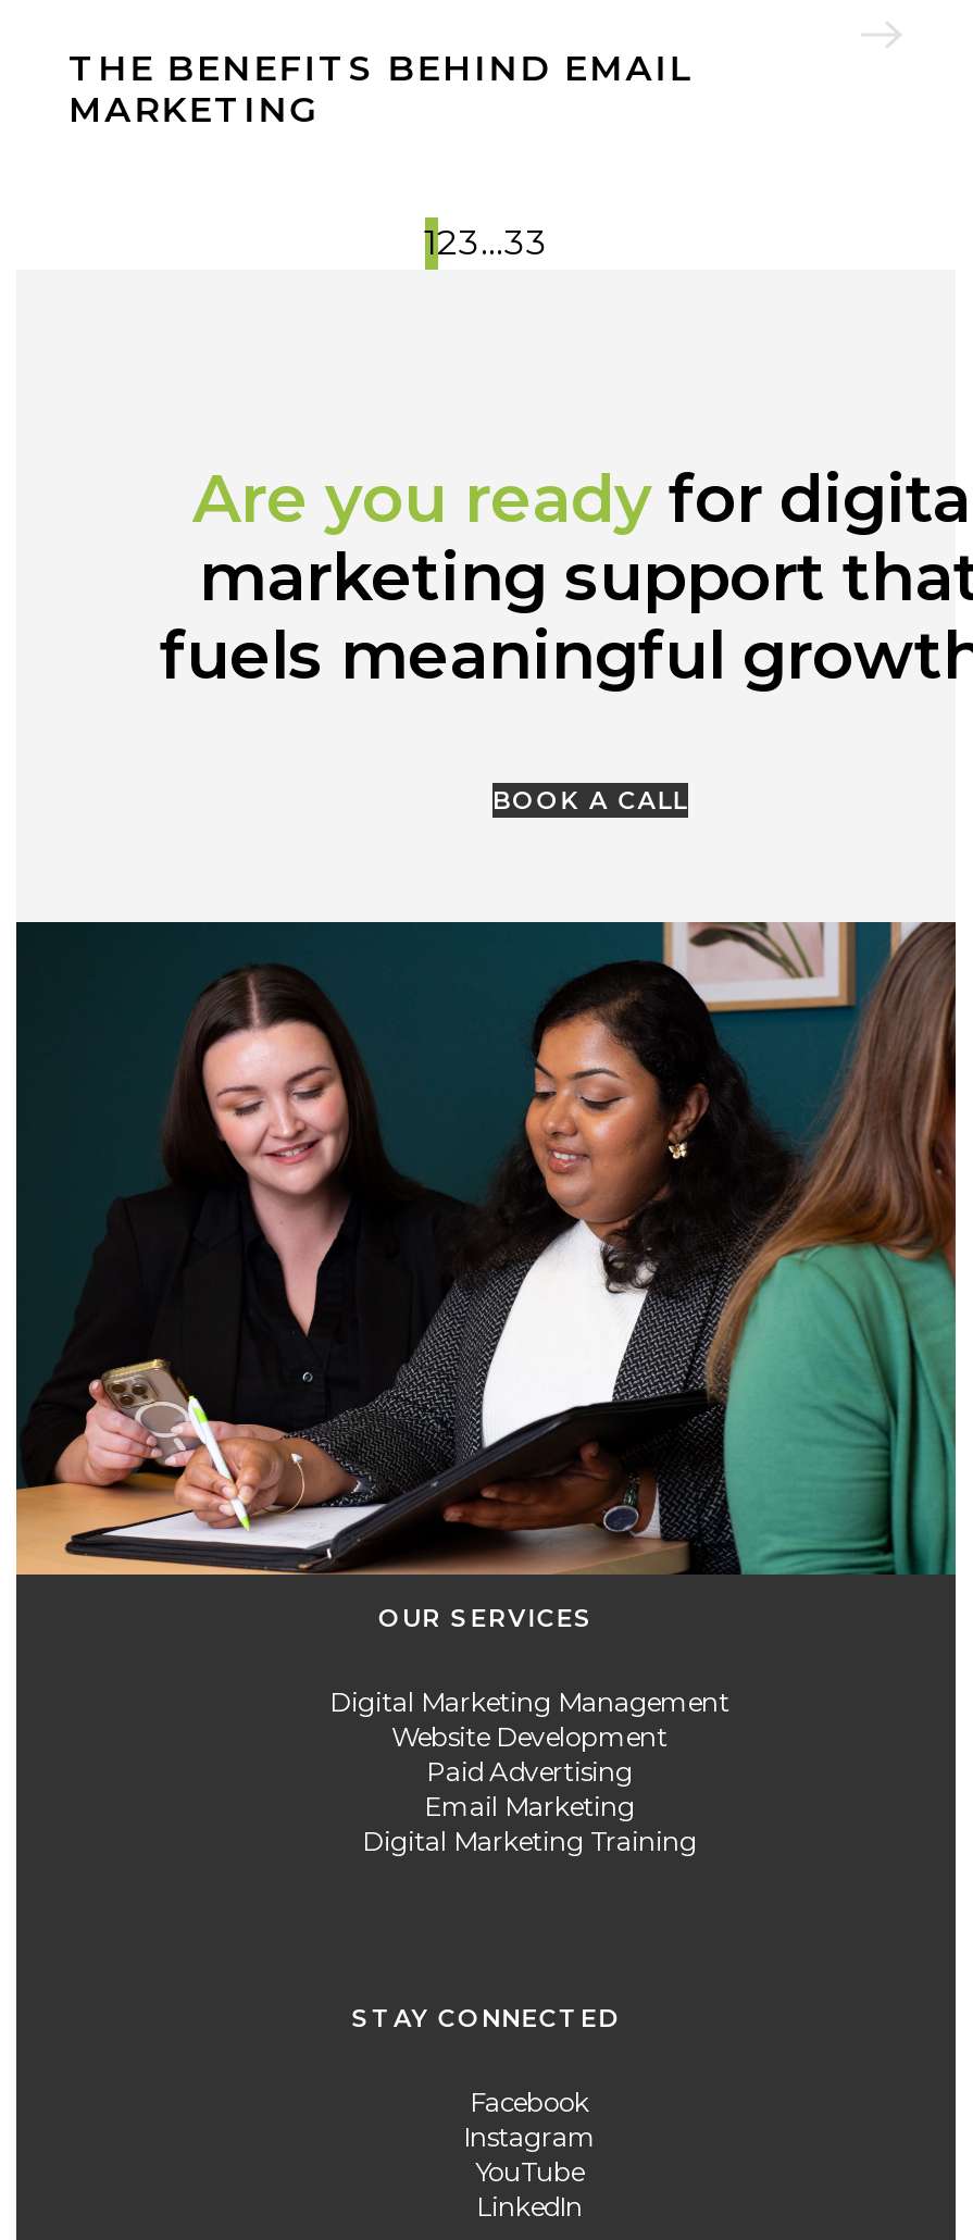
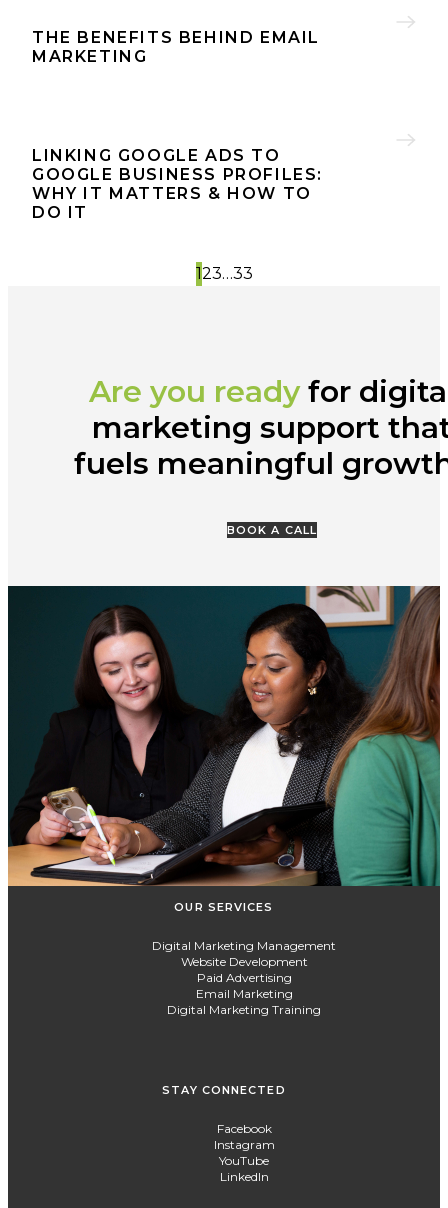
+ LINKING GOOGLE ADS TO
+ GOOGLE BUSINESS PROFILES:
+ WHY IT MATTERS & HOW TO
+ DO IT
